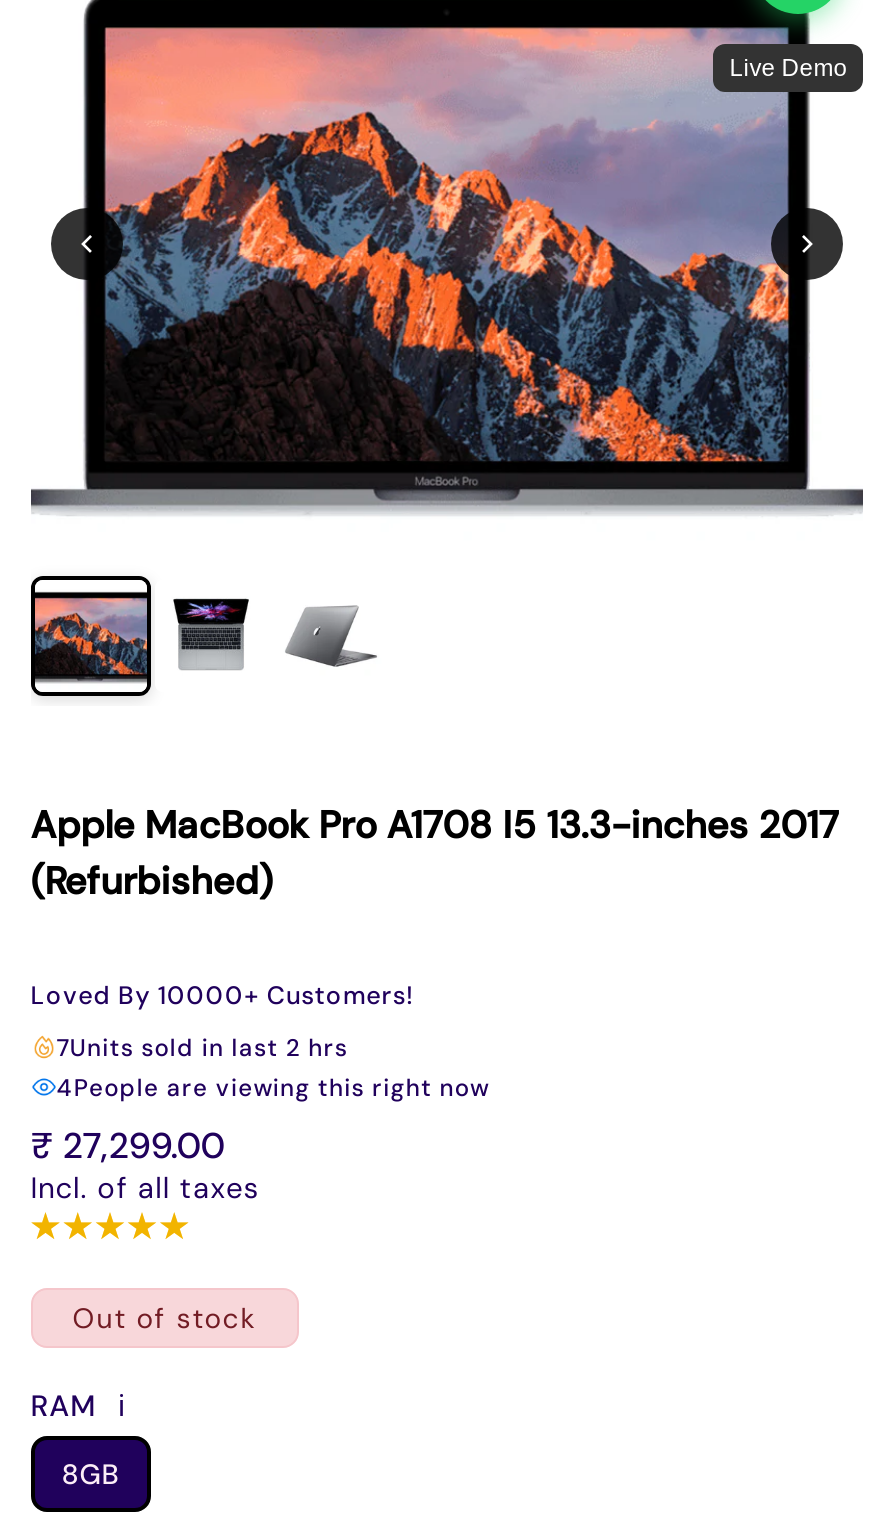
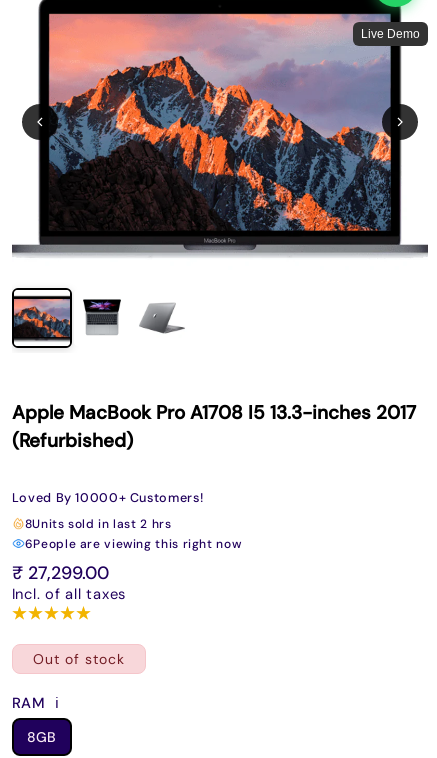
- 7Units sold in last 2 hrs
+ 8Units sold in last 2 hrs

- 4People are viewing this right now
+ 6People are viewing this right now
